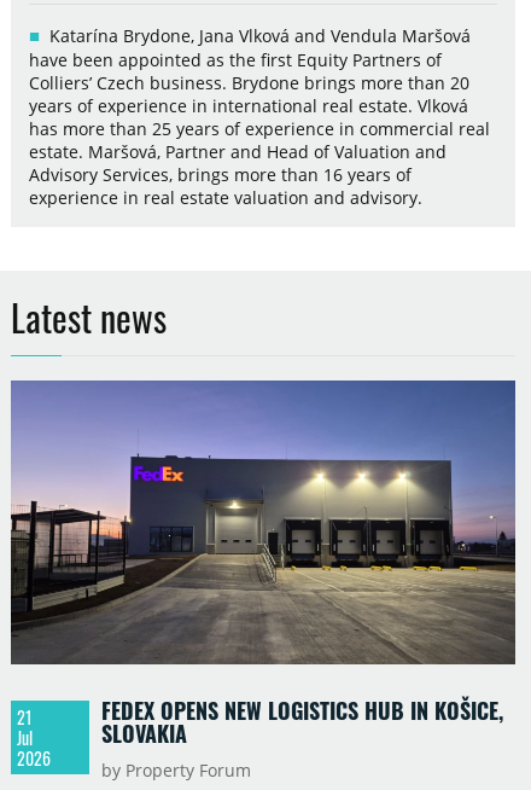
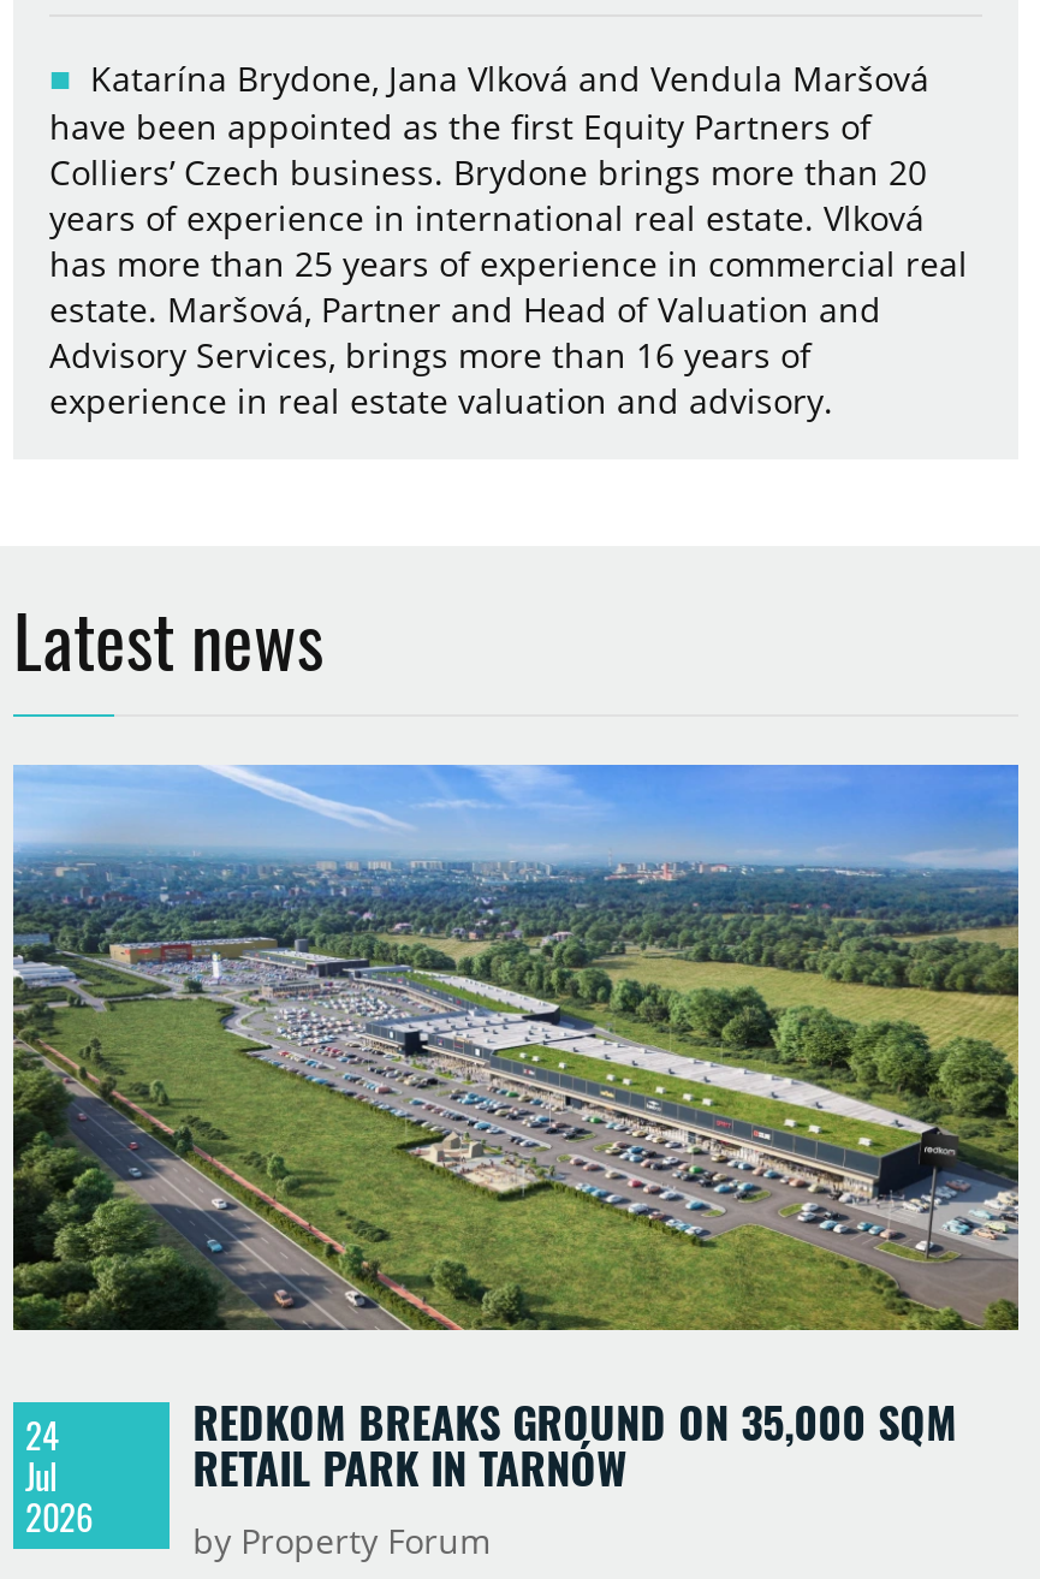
- [image]
- FEDEX OPENS NEW LOGISTICS HUB IN KOŠICE,
- SLOVAKIA
+ [image]
+ REDKOM BREAKS GROUND ON 35,000 SQM
+ RETAIL PARK IN TARNÓW

- 21
+ 24
